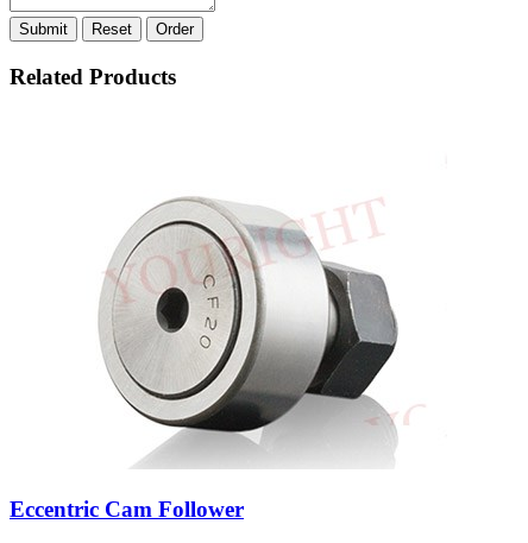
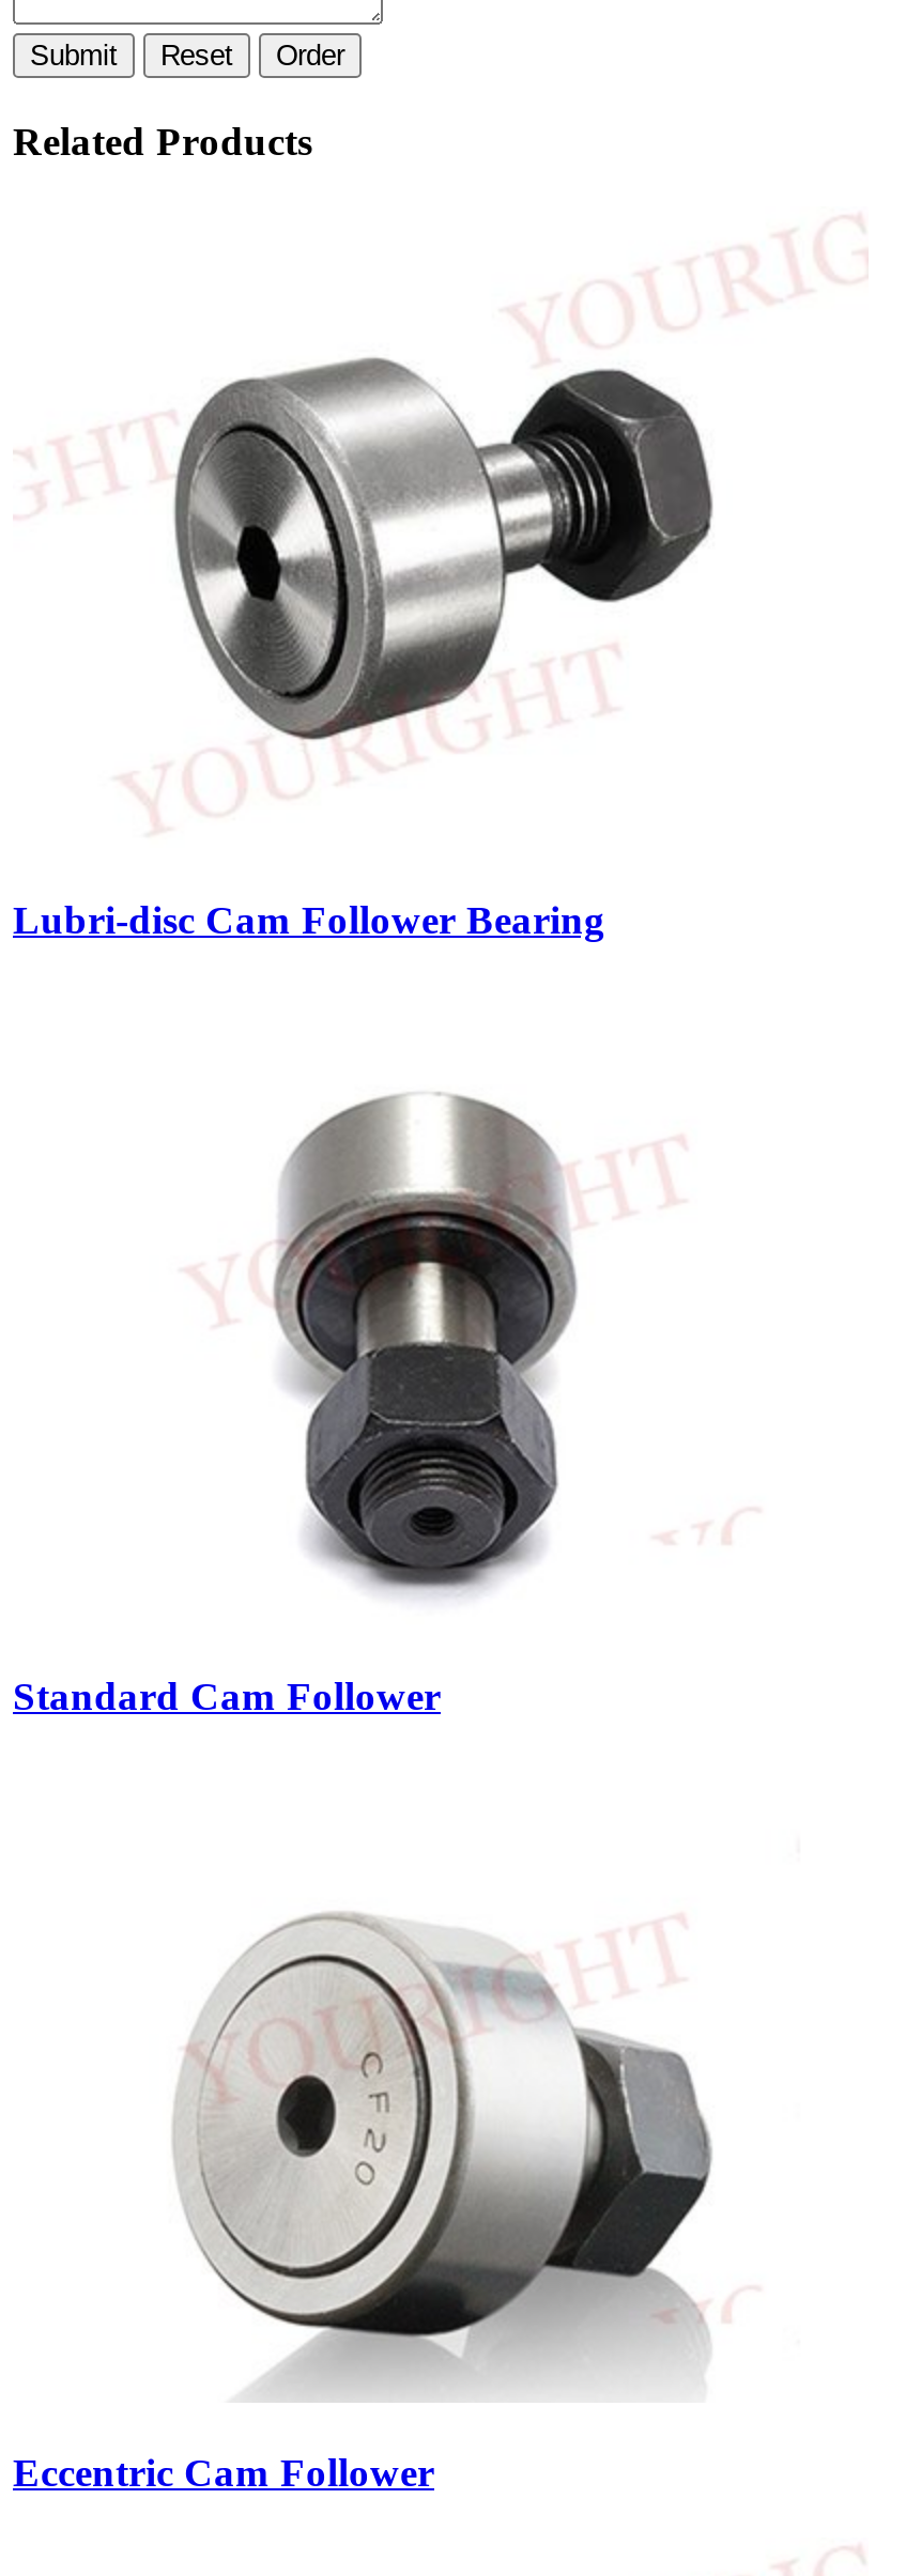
+ [image]
+ Lubri-disc Cam Follower Bearing

+ [image]
+ Standard Cam Follower
